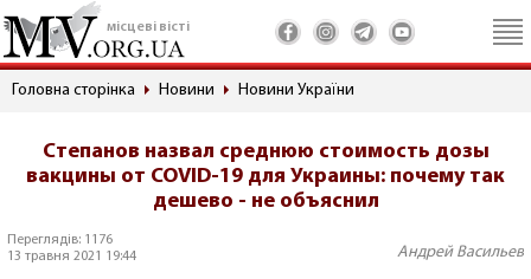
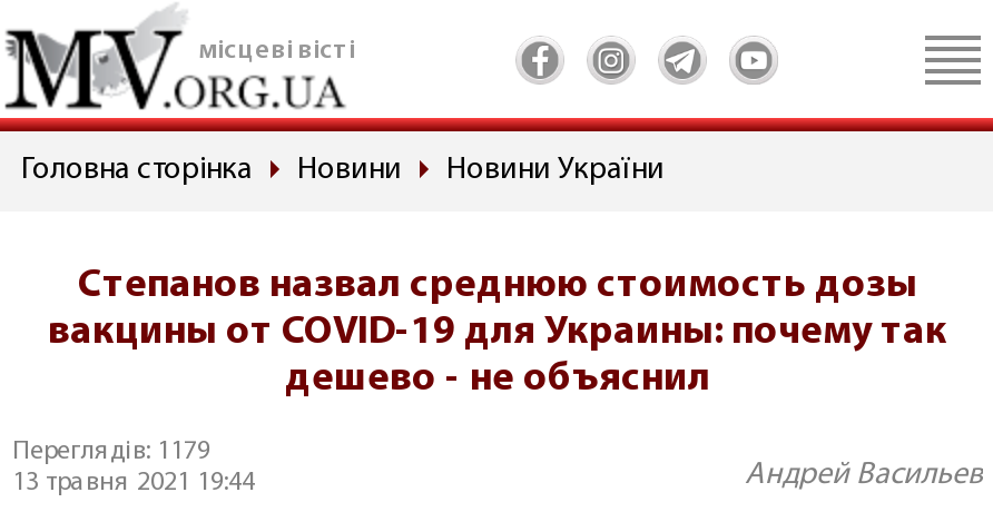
- Переглядів: 1176
+ Переглядів: 1179
